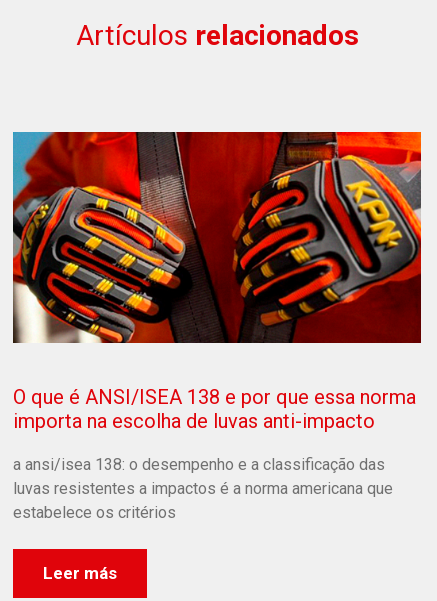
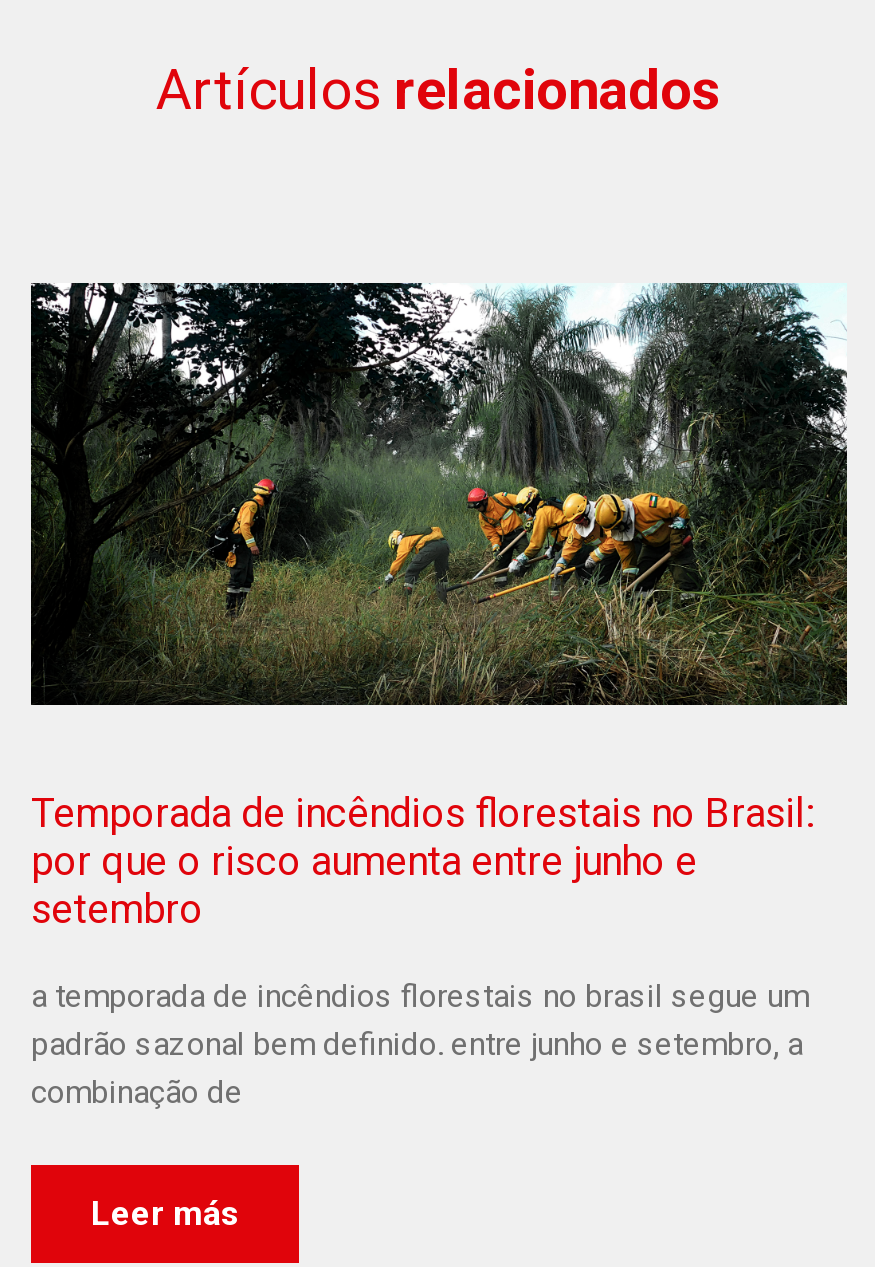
- [image]
+ [image]

- O que é ANSI/ISEA 138 e por que essa norma
- importa na escolha de luvas anti-impacto
+ Temporada de incêndios florestais no Brasil:
+ por que o risco aumenta entre junho e
+ setembro

- a ansi/isea 138: o desempenho e a classificação das
- luvas resistentes a impactos é a norma americana que
- estabelece os critérios
+ a temporada de incêndios florestais no brasil segue um
+ padrão sazonal bem definido. entre junho e setembro, a
+ combinação de
